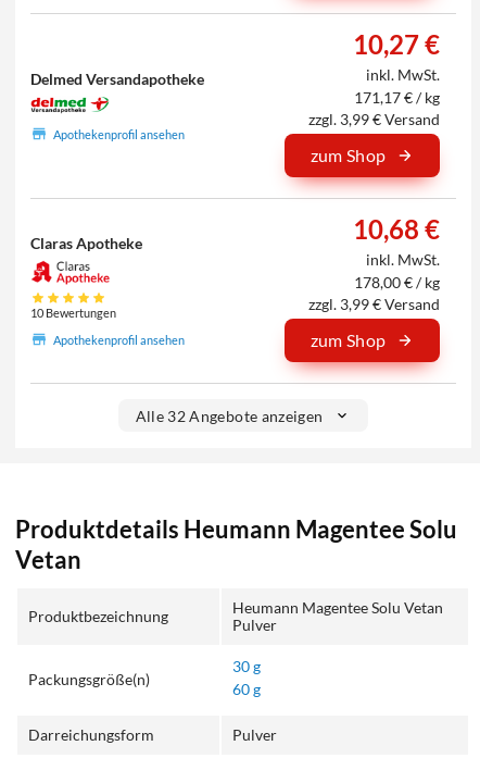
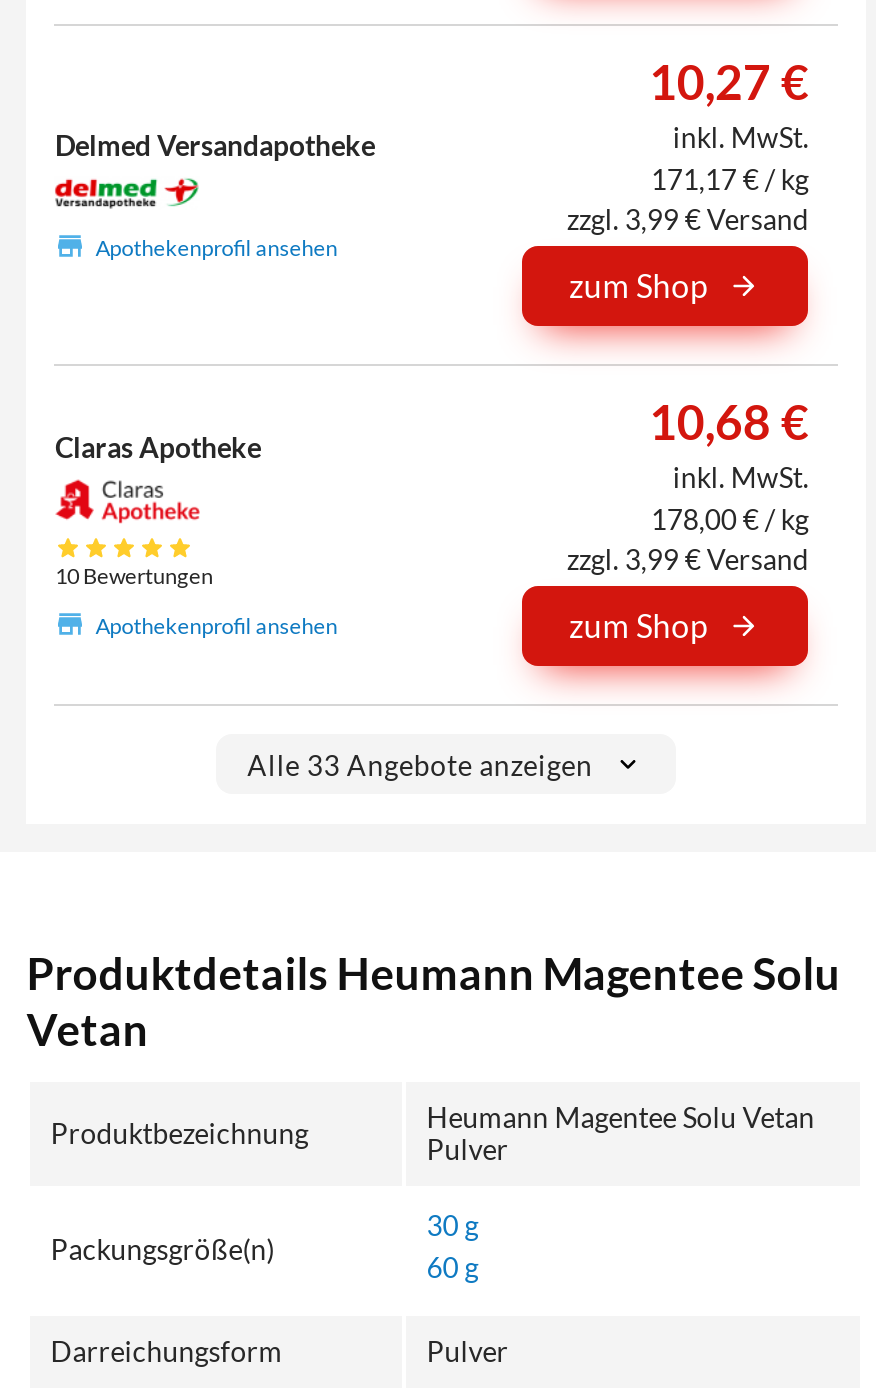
- Alle 32 Angebote anzeigen
+ Alle 33 Angebote anzeigen
